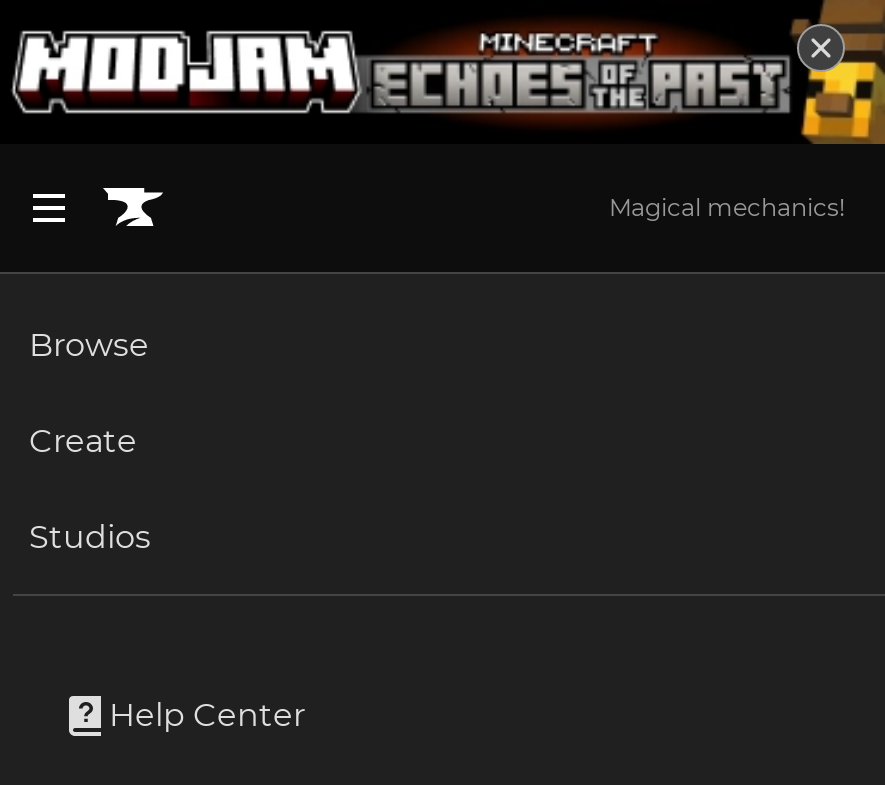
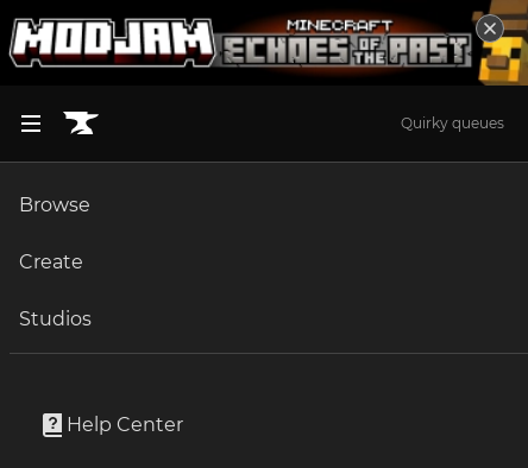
- Magical mechanics!
+ Quirky queues
